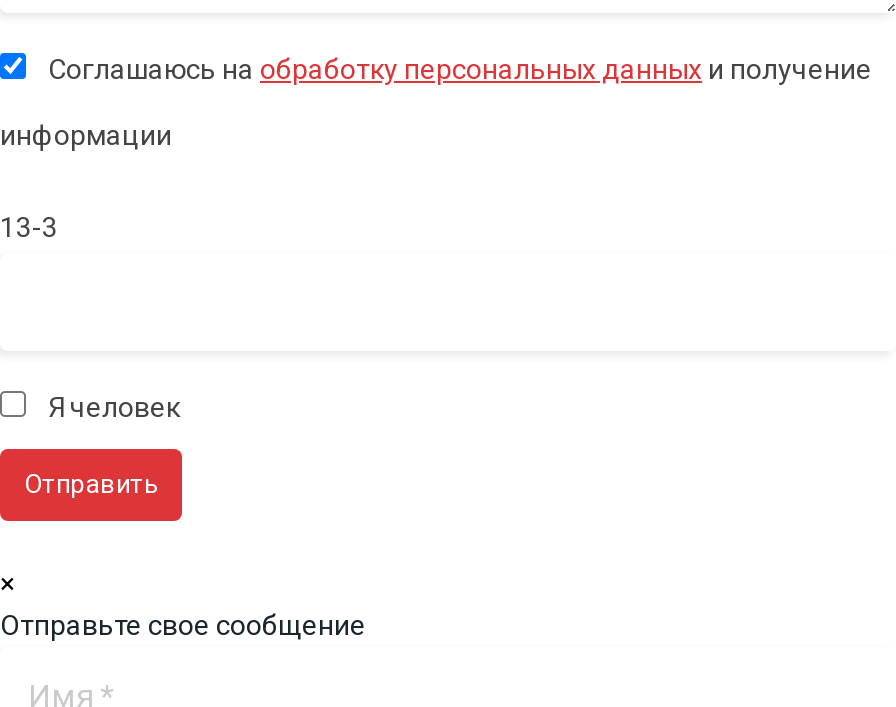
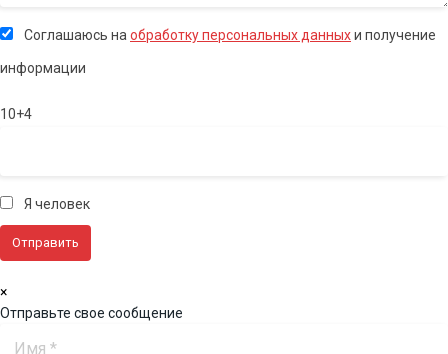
- 13-3
+ 10+4
